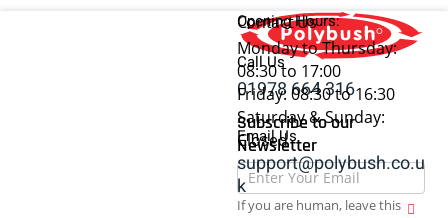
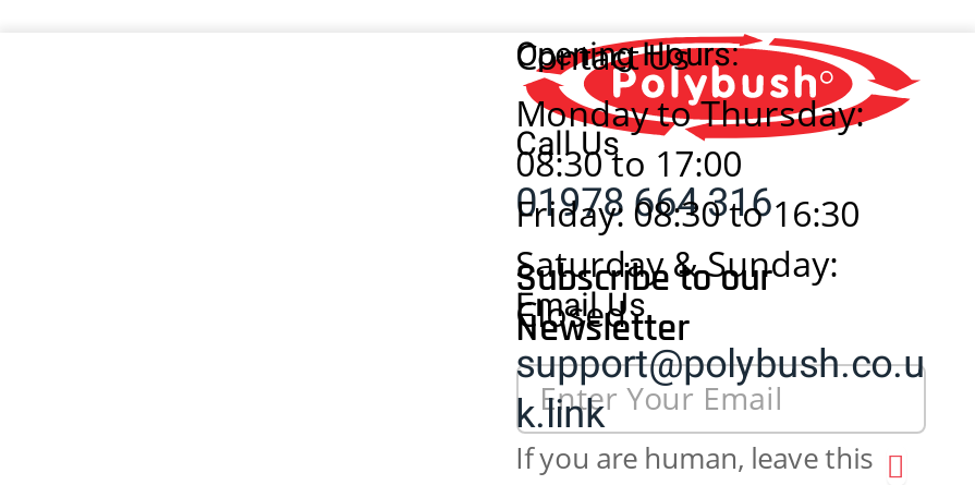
- k
+ k.link
